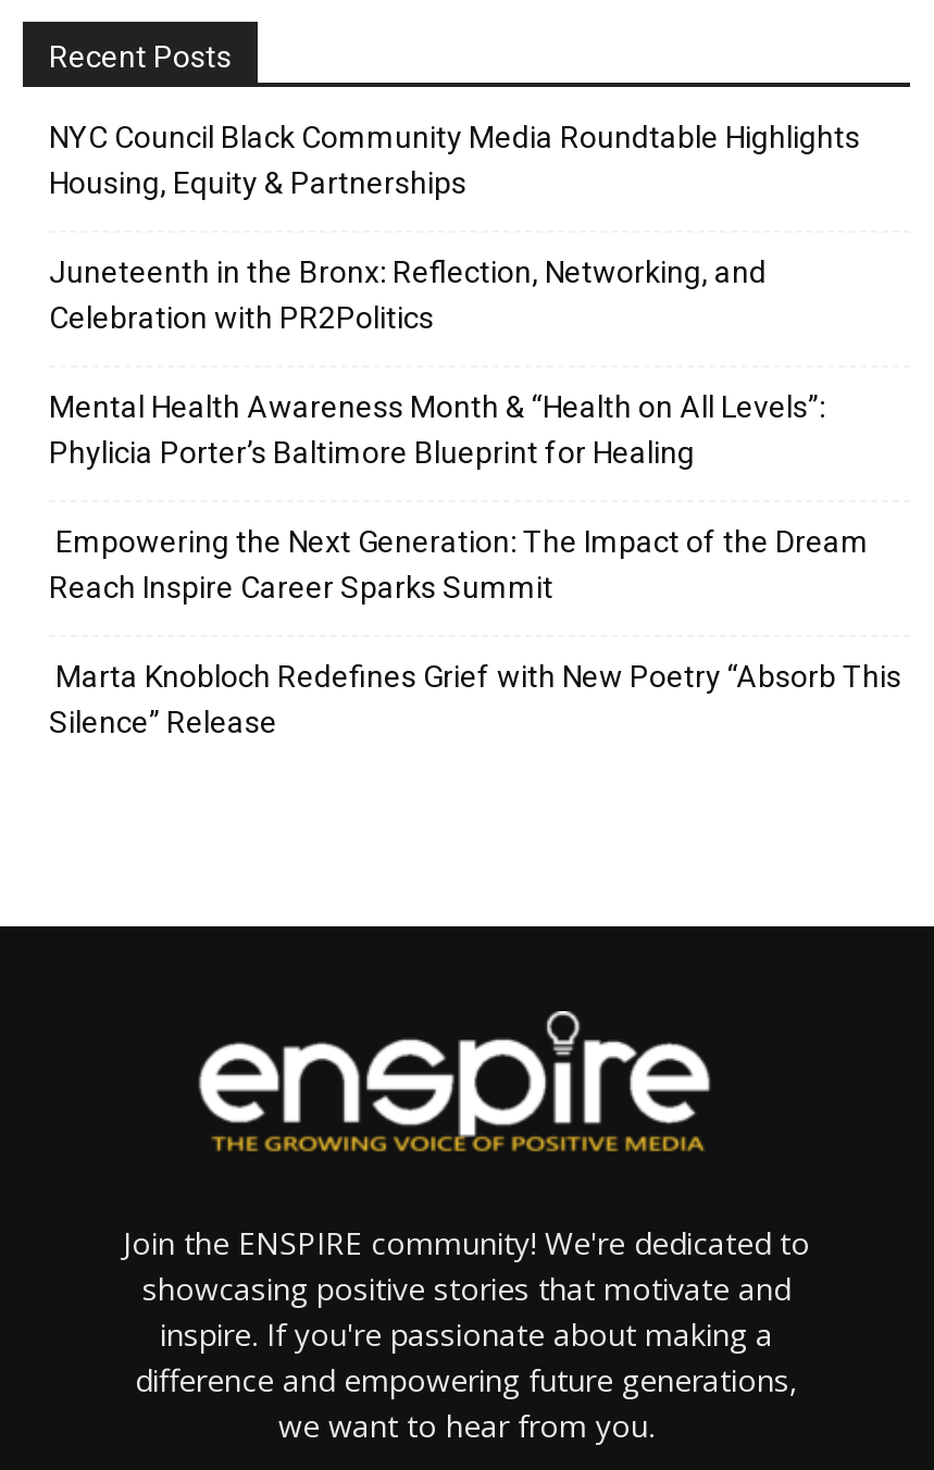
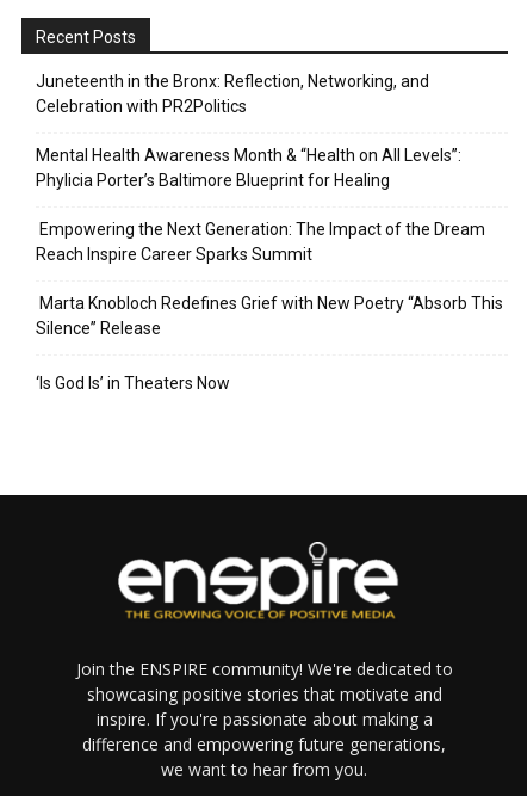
- NYC Council Black Community Media Roundtable Highlights
- Housing, Equity & Partnerships

moved up: Juneteenth in the Bronx: Reflection, Networking, and | Celebration with PR2Politics | Mental Health Awareness Month & “Health on All Levels”: | Phylicia Porter’s Baltimore Blueprint for Healing | Empowering the Next Generation: The Impact of the Dream | Reach Inspire Career Sparks Summit | Marta Knobloch Redefines Grief with New Poetry “Absorb This | Silence” Release

+ ‘Is God Is’ in Theaters Now
